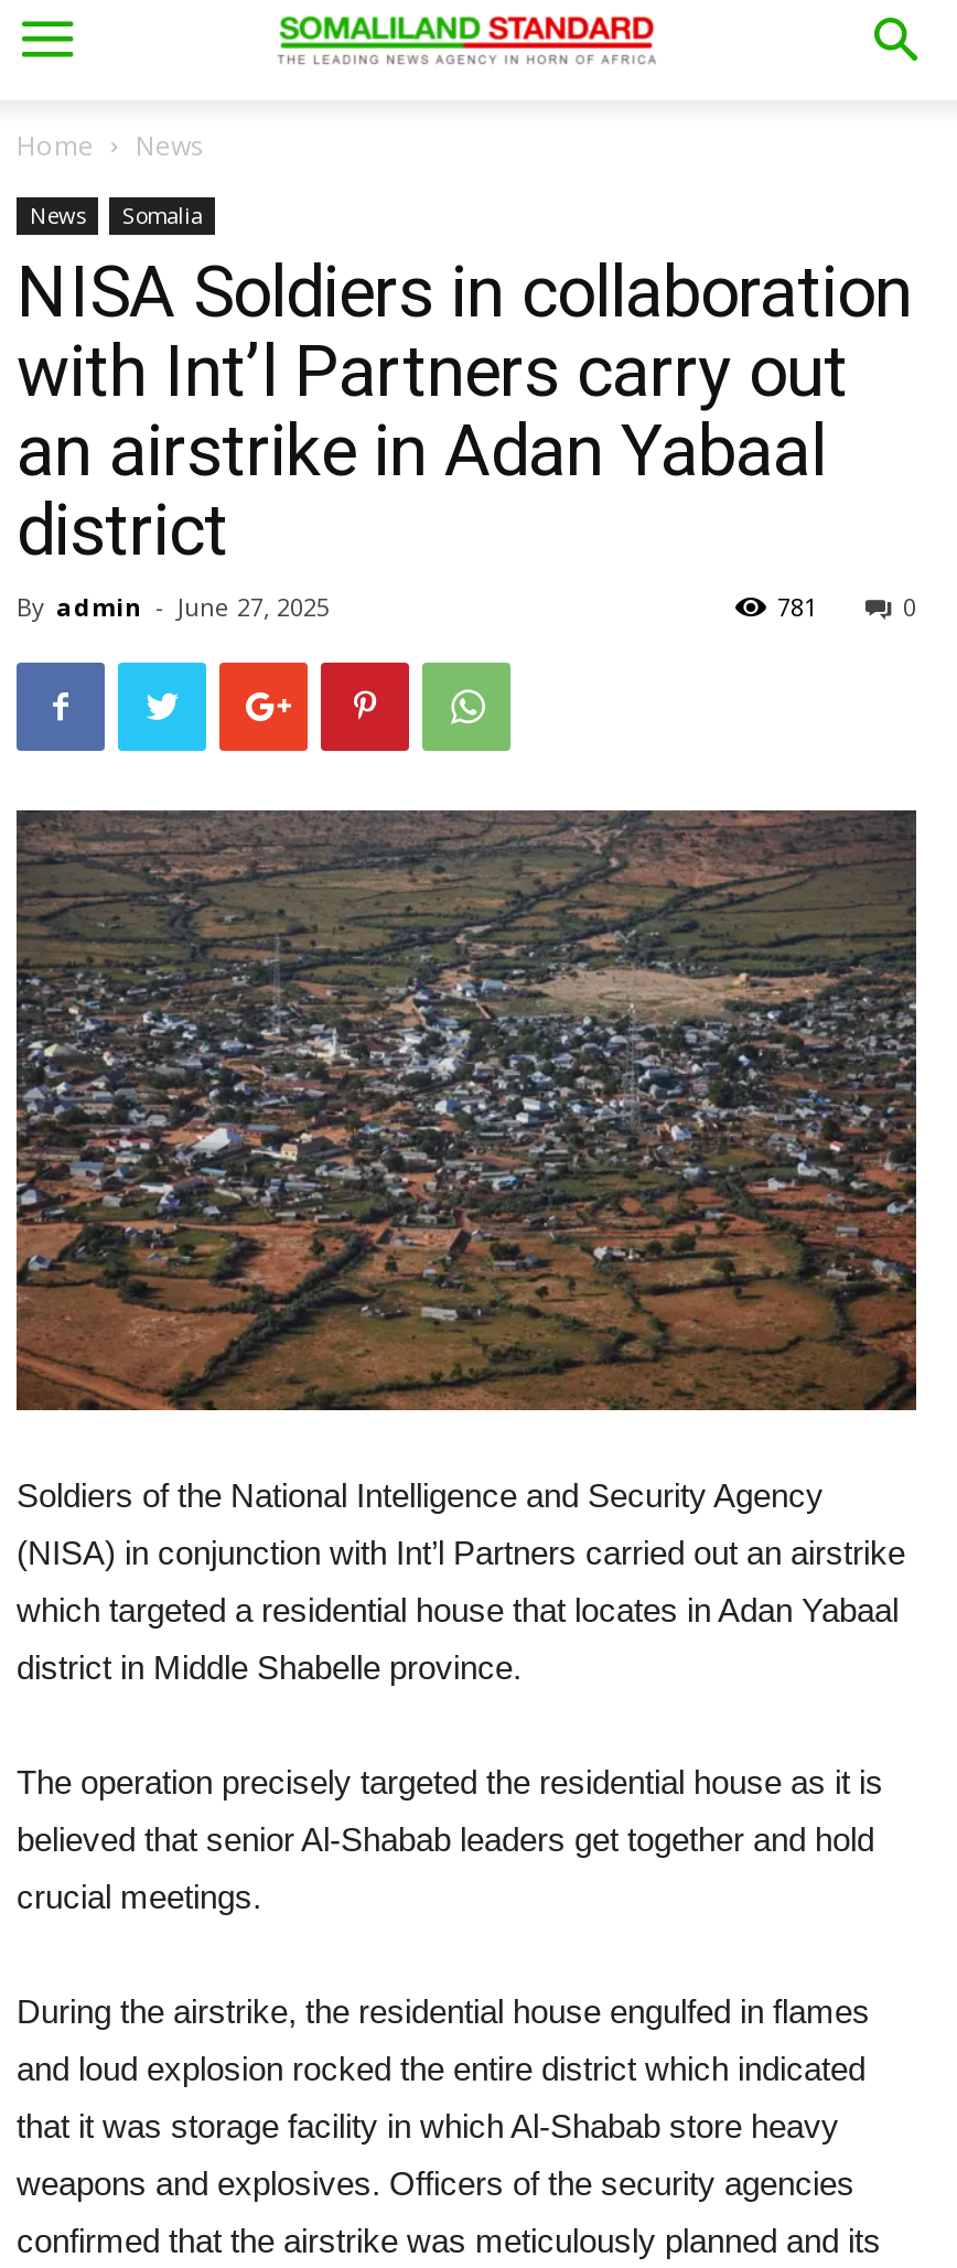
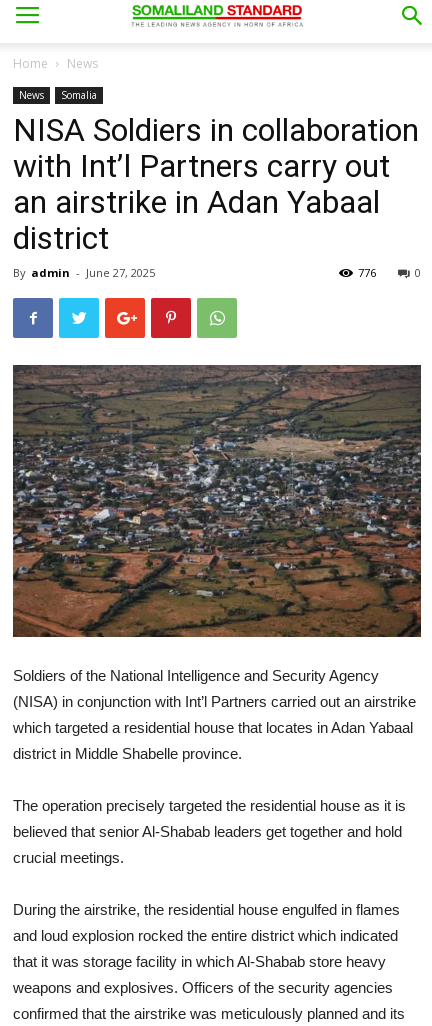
- 781
+ 776
